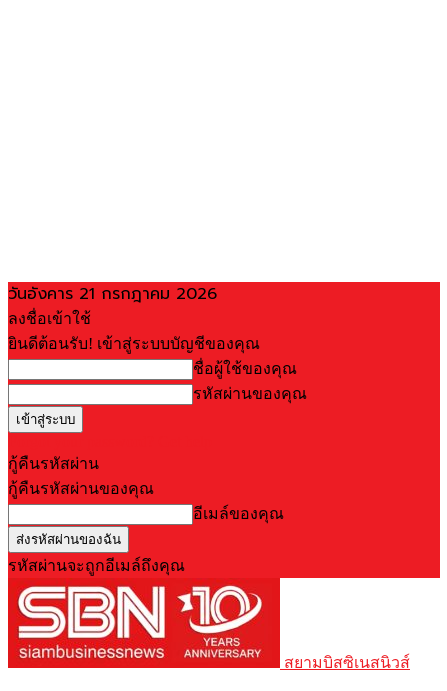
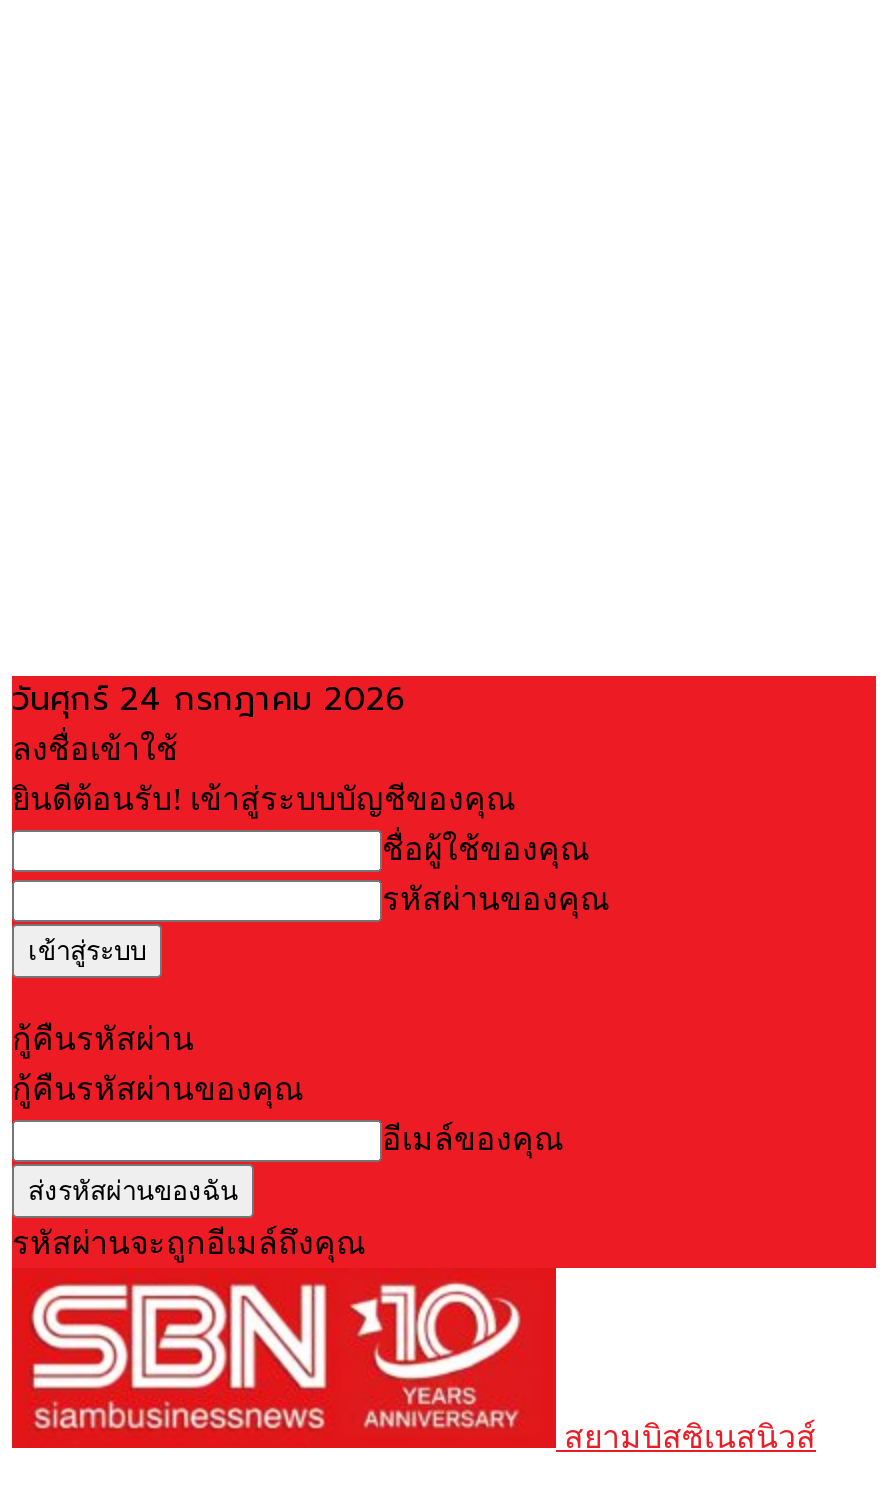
- วันอังคาร 21 กรกฎาคม 2026
+ วันศุกร์ 24 กรกฎาคม 2026
